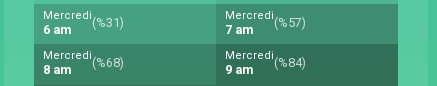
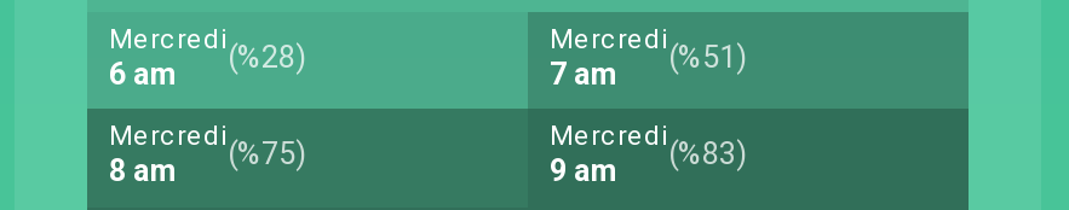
- Mercredi 6 am (%31)
+ Mercredi 6 am (%28)

- Mercredi 7 am (%57)
+ Mercredi 7 am (%51)

- Mercredi 8 am (%68)
+ Mercredi 8 am (%75)

- Mercredi 9 am (%84)
+ Mercredi 9 am (%83)
